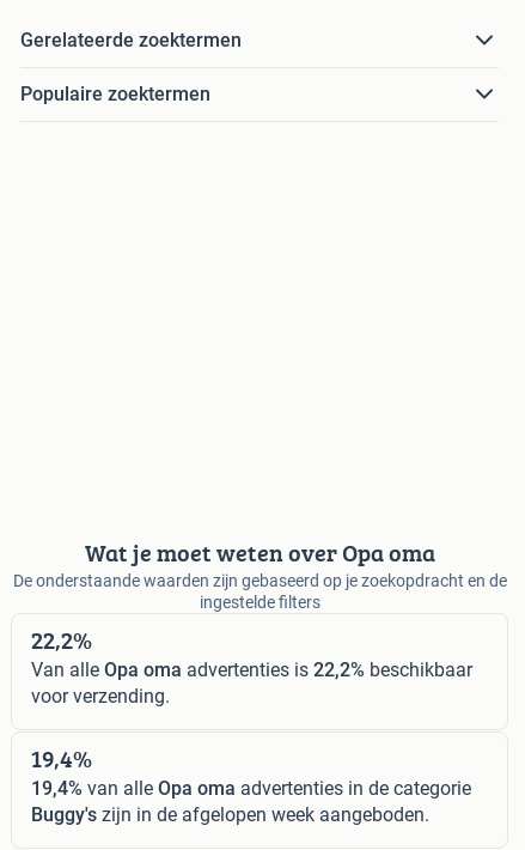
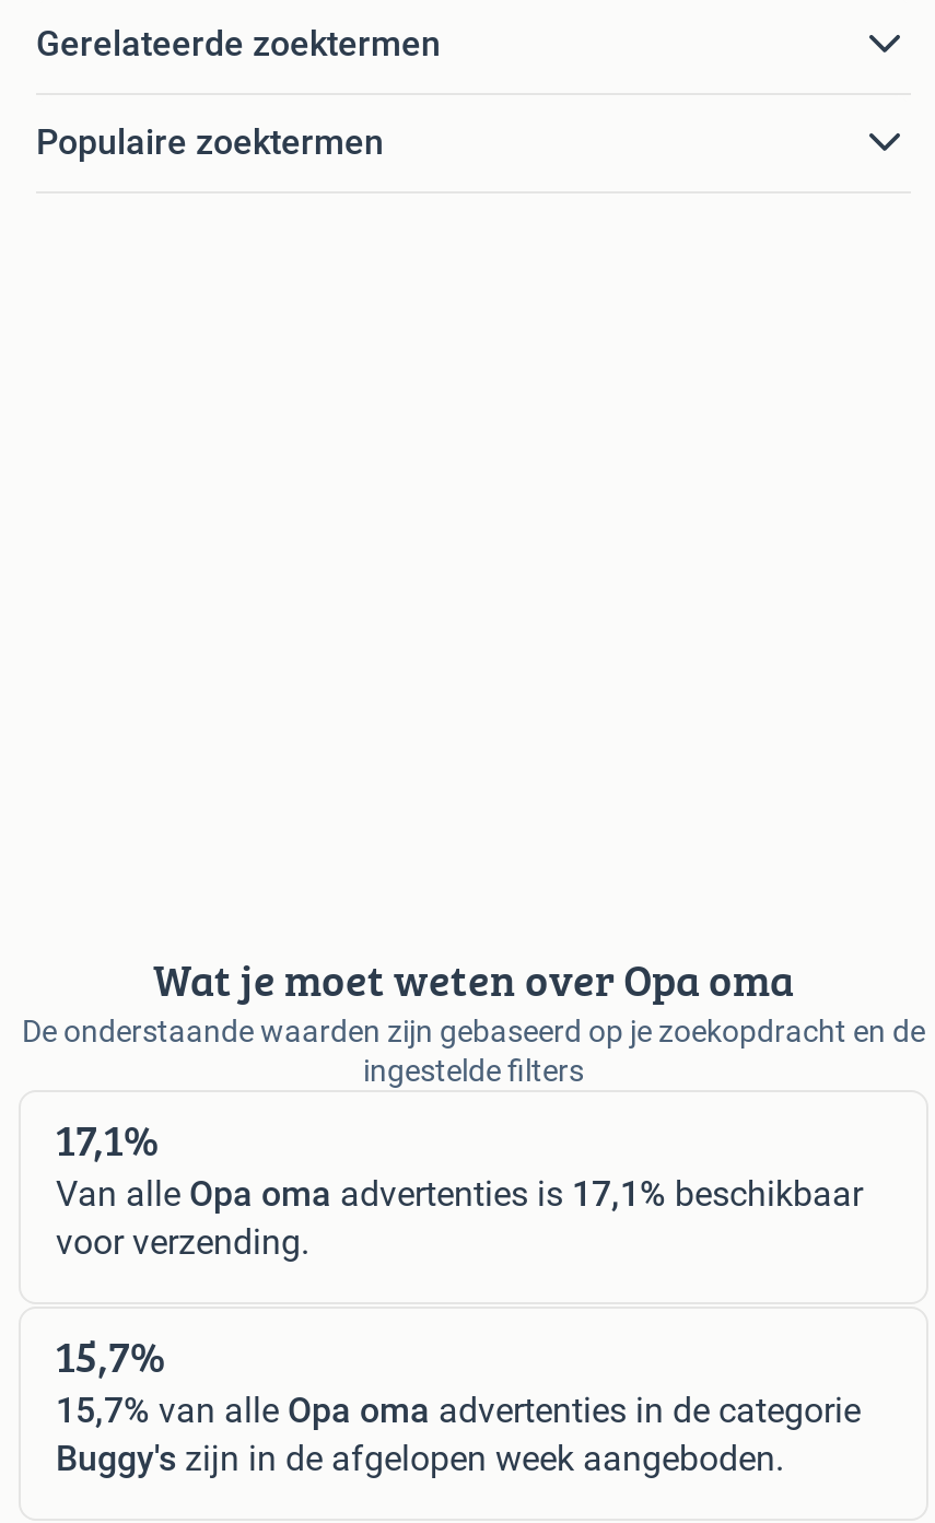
- 22,2%
+ 17,1%

- Van alle Opa oma advertenties is 22,2% beschikbaar
+ Van alle Opa oma advertenties is 17,1% beschikbaar

- 19,4%
+ 15,7%

- 19,4% van alle Opa oma advertenties in de categorie
+ 15,7% van alle Opa oma advertenties in de categorie
